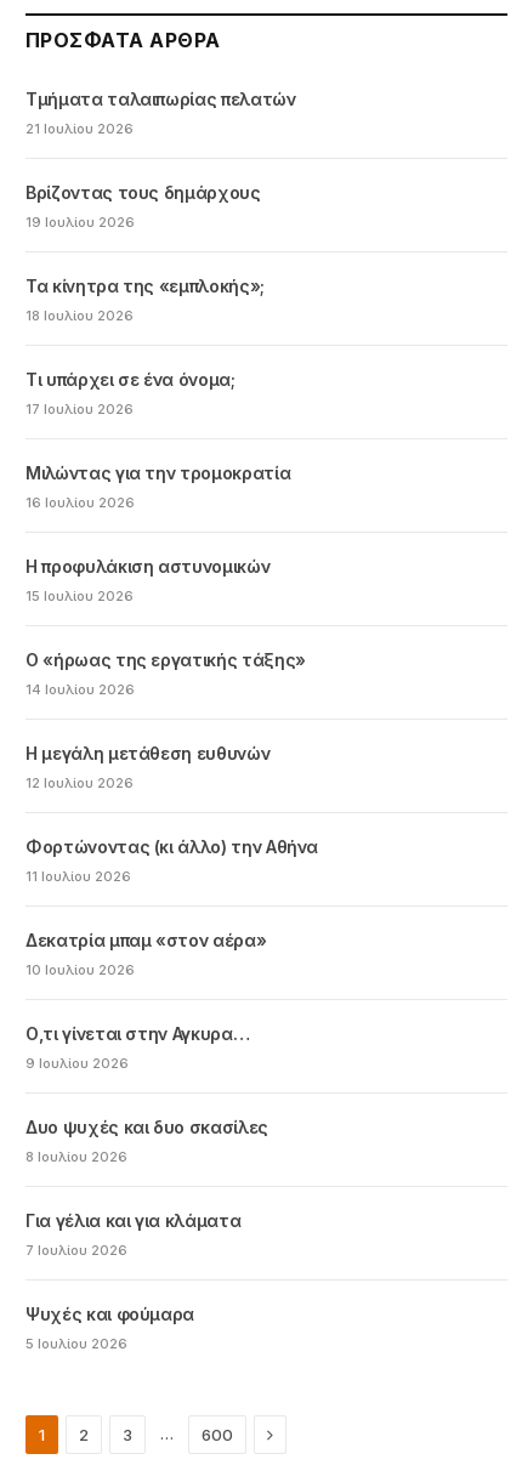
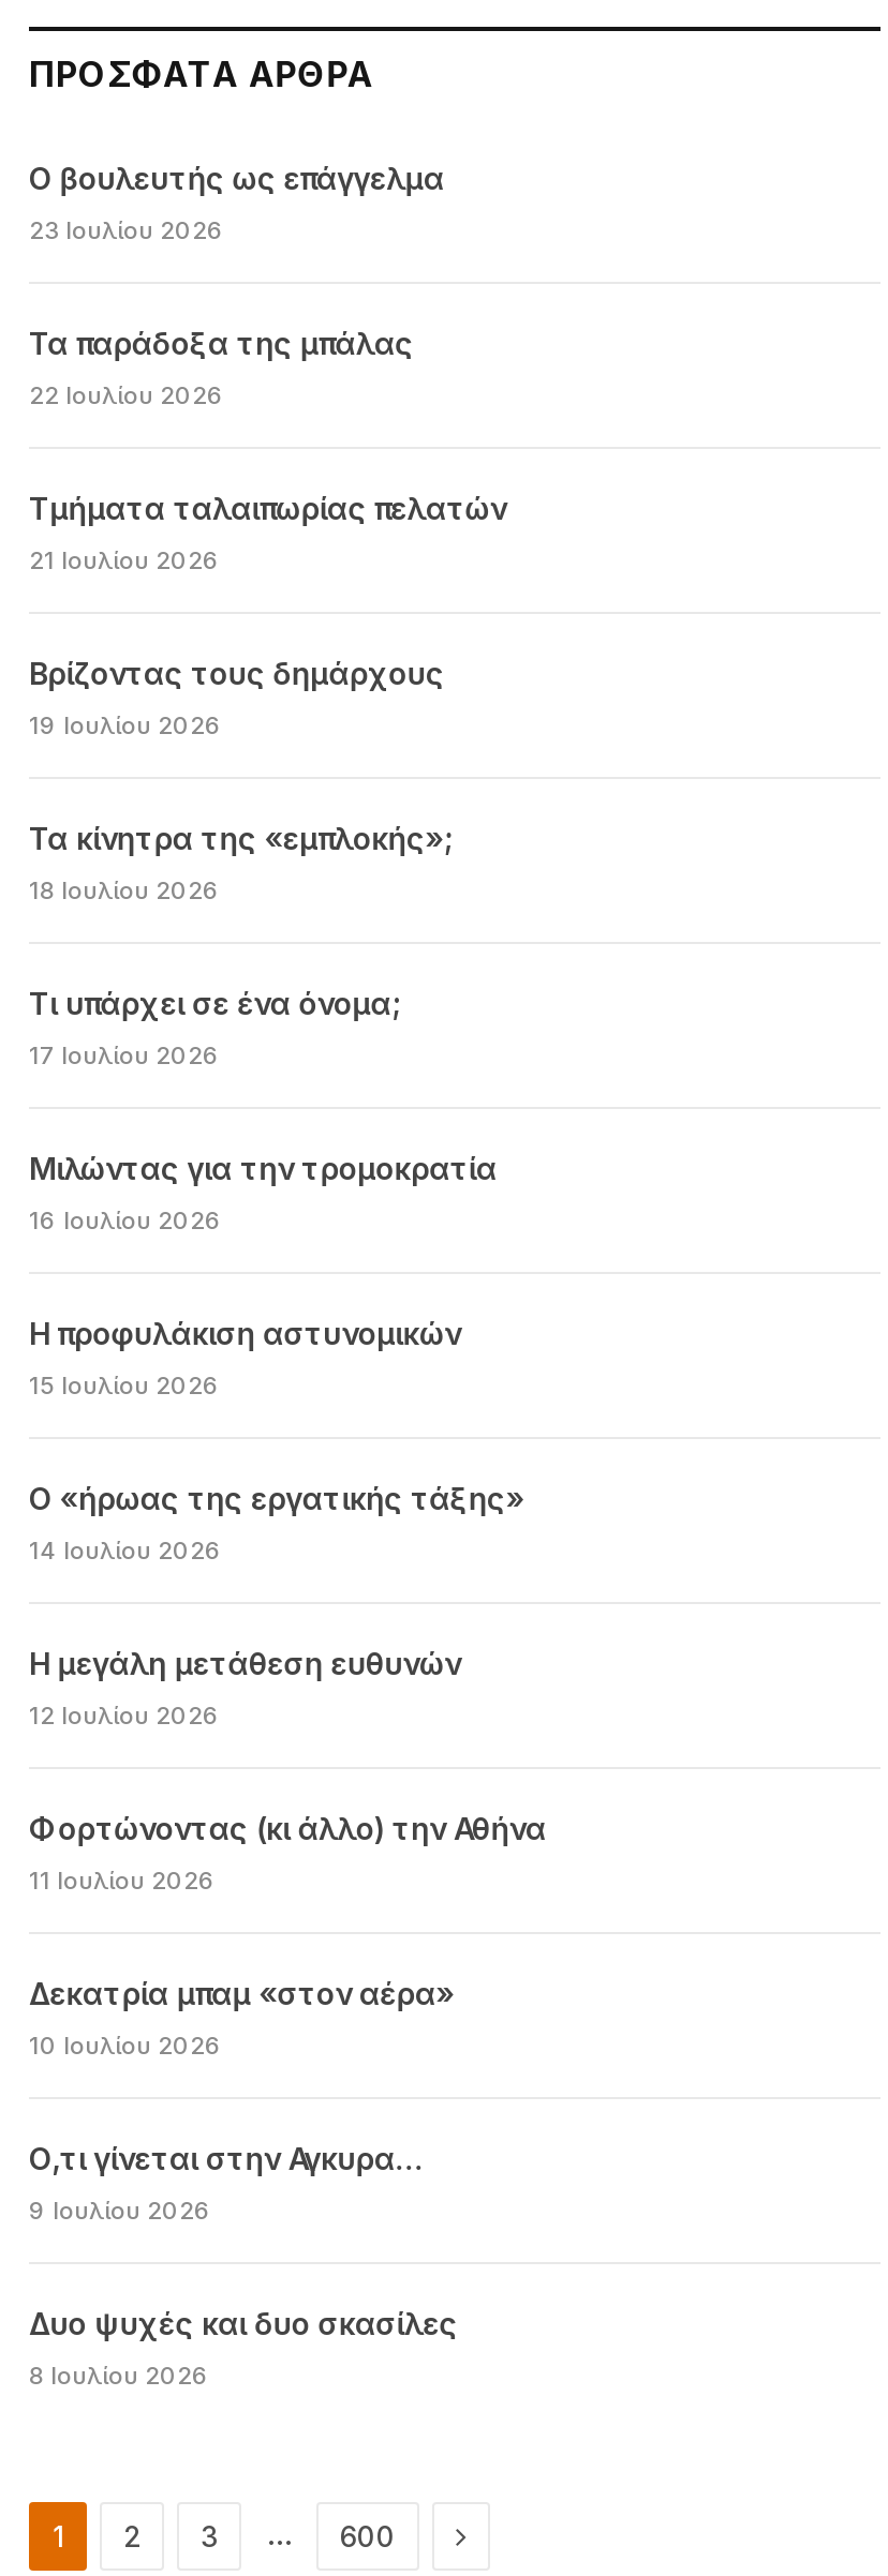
+ Ο βουλευτής ως επάγγελμα
+ 23 Ιουλίου 2026
+ Τα παράδοξα της μπάλας
+ 22 Ιουλίου 2026

moved down: Τμήματα ταλαιπωρίας πελατών | 21 Ιουλίου 2026 | Βρίζοντας τους δημάρχους | ... | Δυο ψυχές και δυο σκασίλες | 8 Ιουλίου 2026

- Για γέλια και για κλάματα
- 7 Ιουλίου 2026
- Ψυχές και φούμαρα
- 5 Ιουλίου 2026
